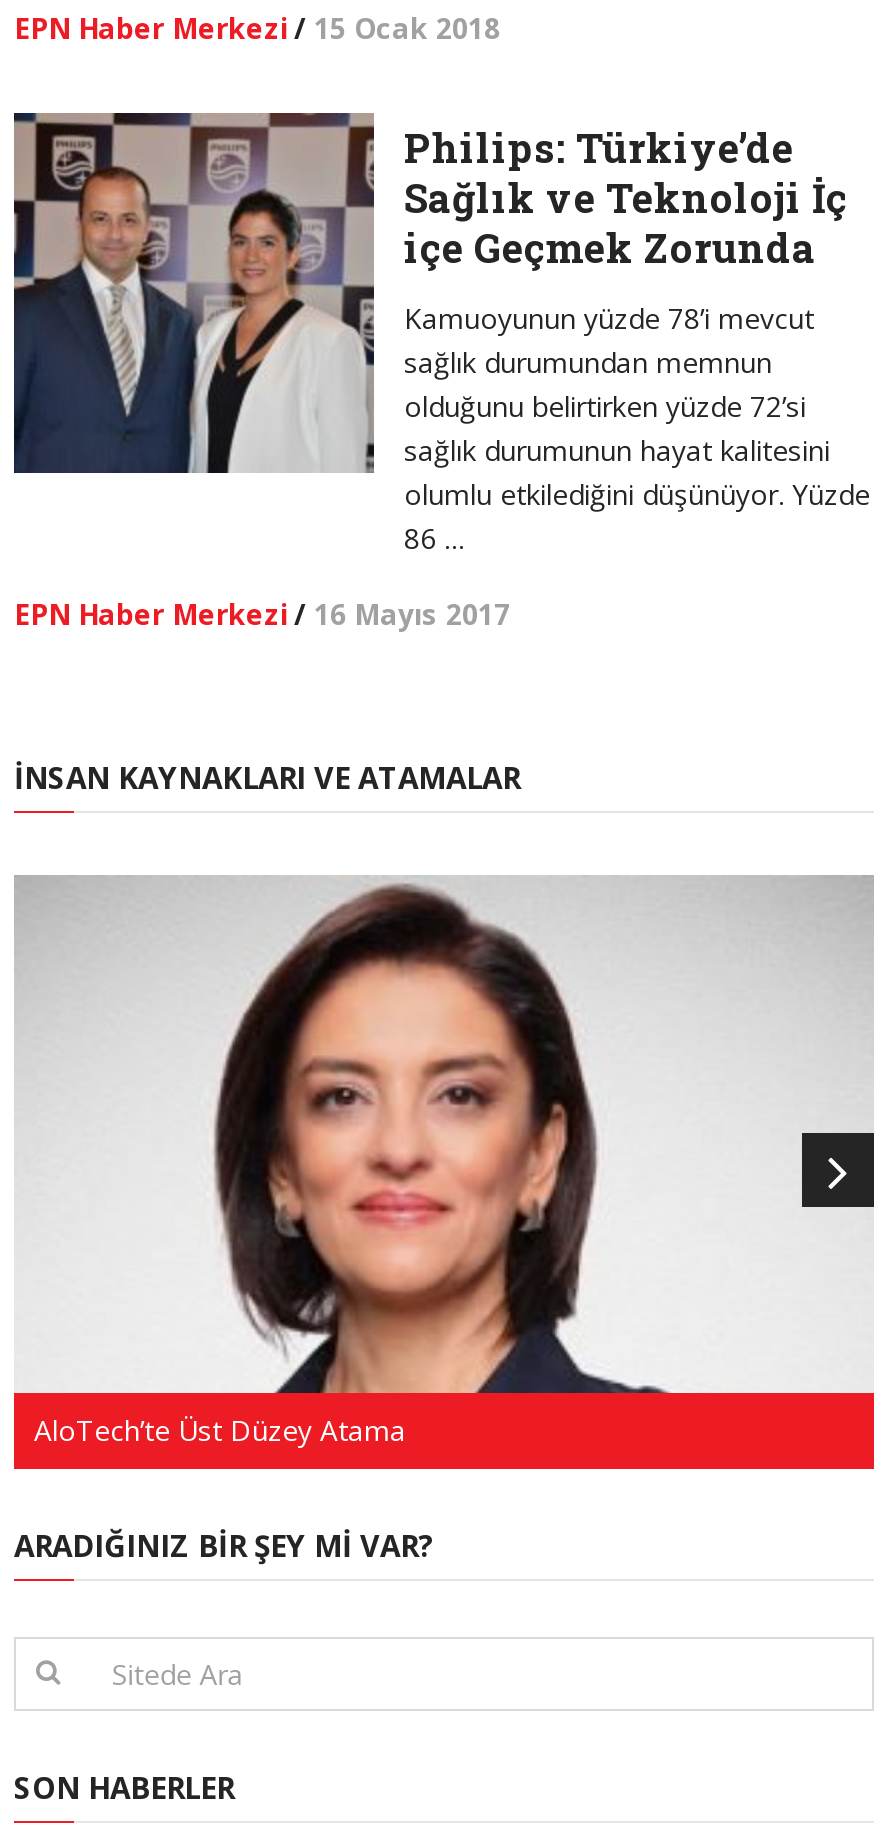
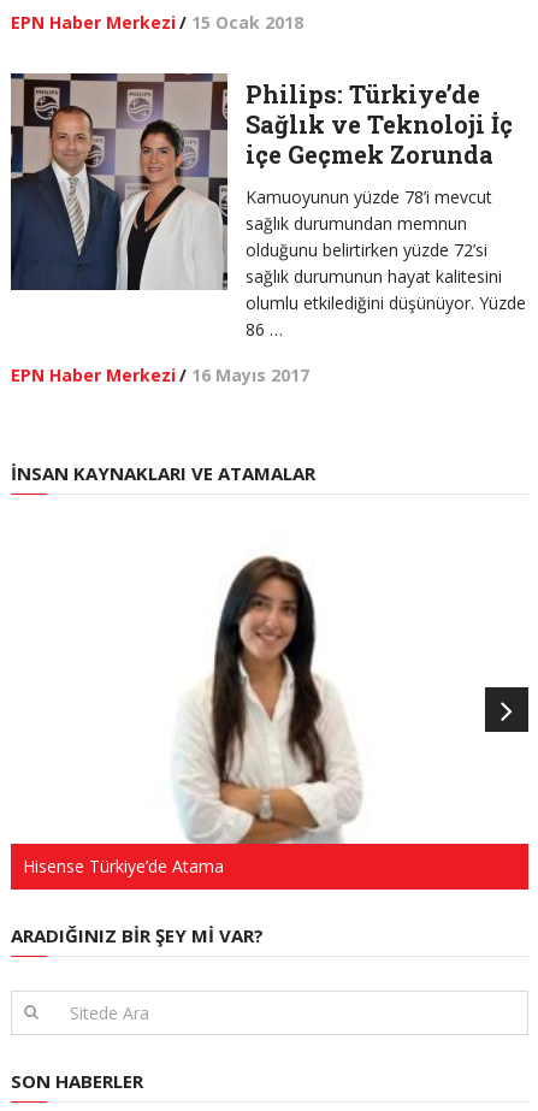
- [image]
- AloTech’te Üst Düzey Atama
+ [image]
+ Hisense Türkiye’de Atama
